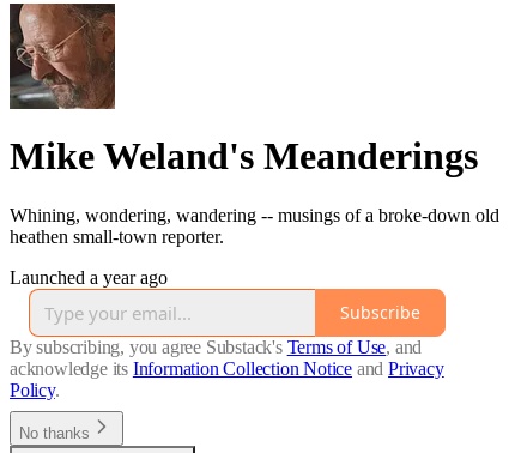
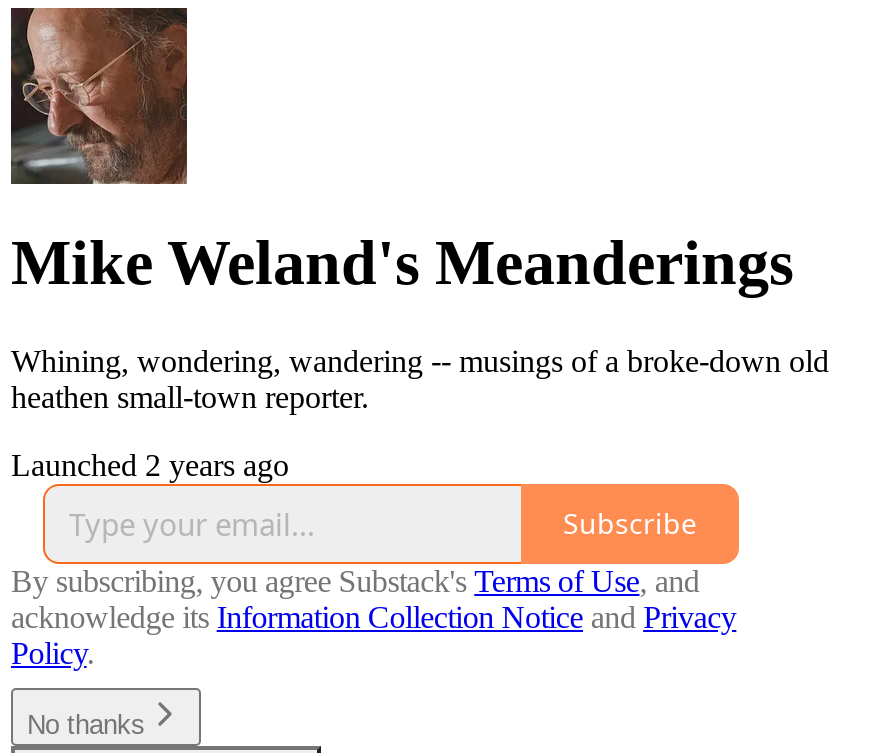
- Launched a year ago
+ Launched 2 years ago
